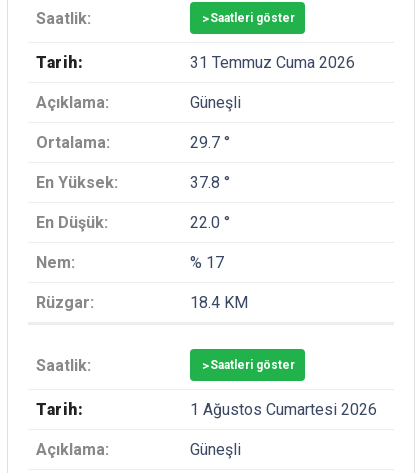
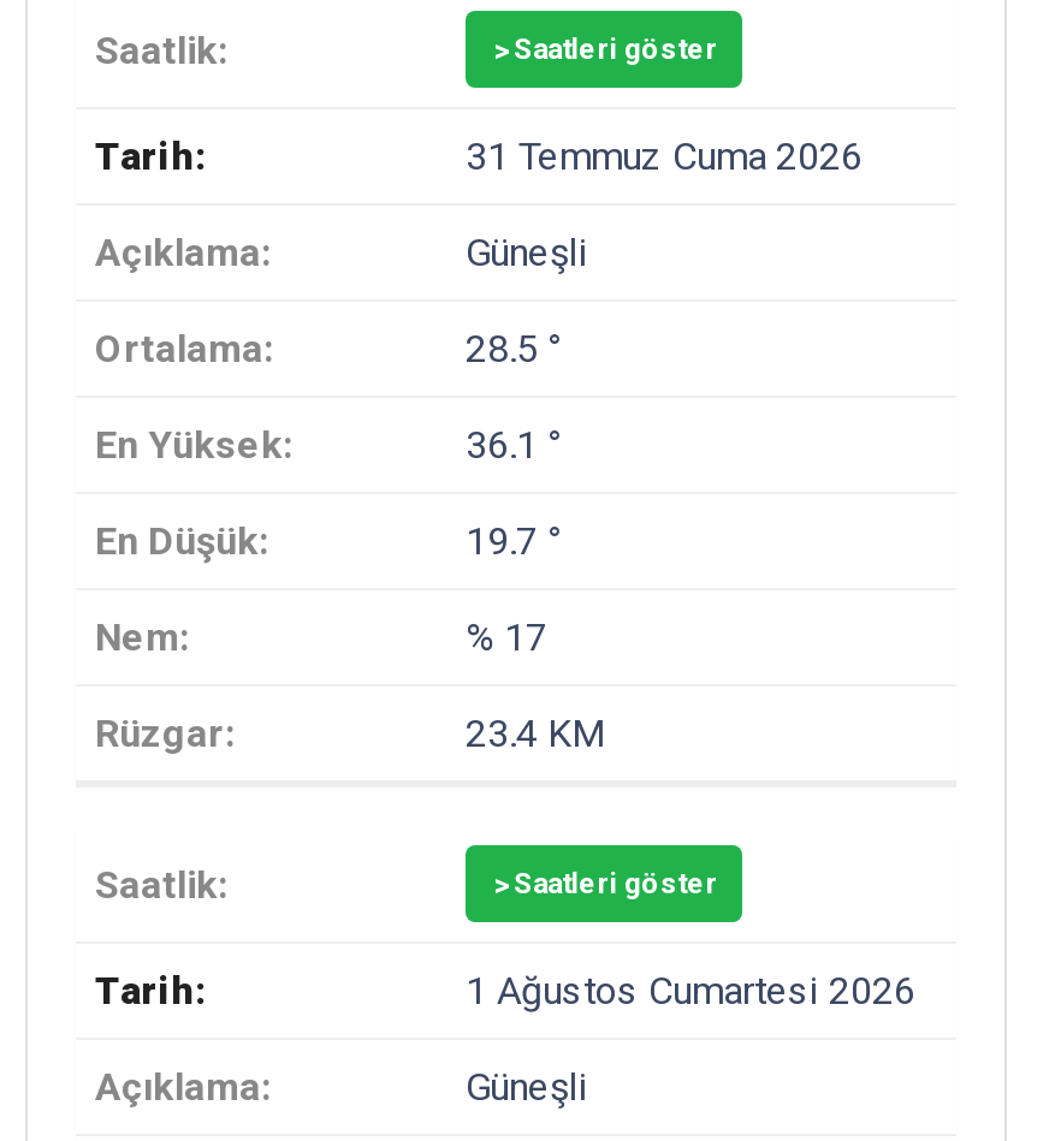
- 29.7 °
+ 28.5 °

- 37.8 °
+ 36.1 °

- 22.0 °
+ 19.7 °

- 18.4 KM
+ 23.4 KM
